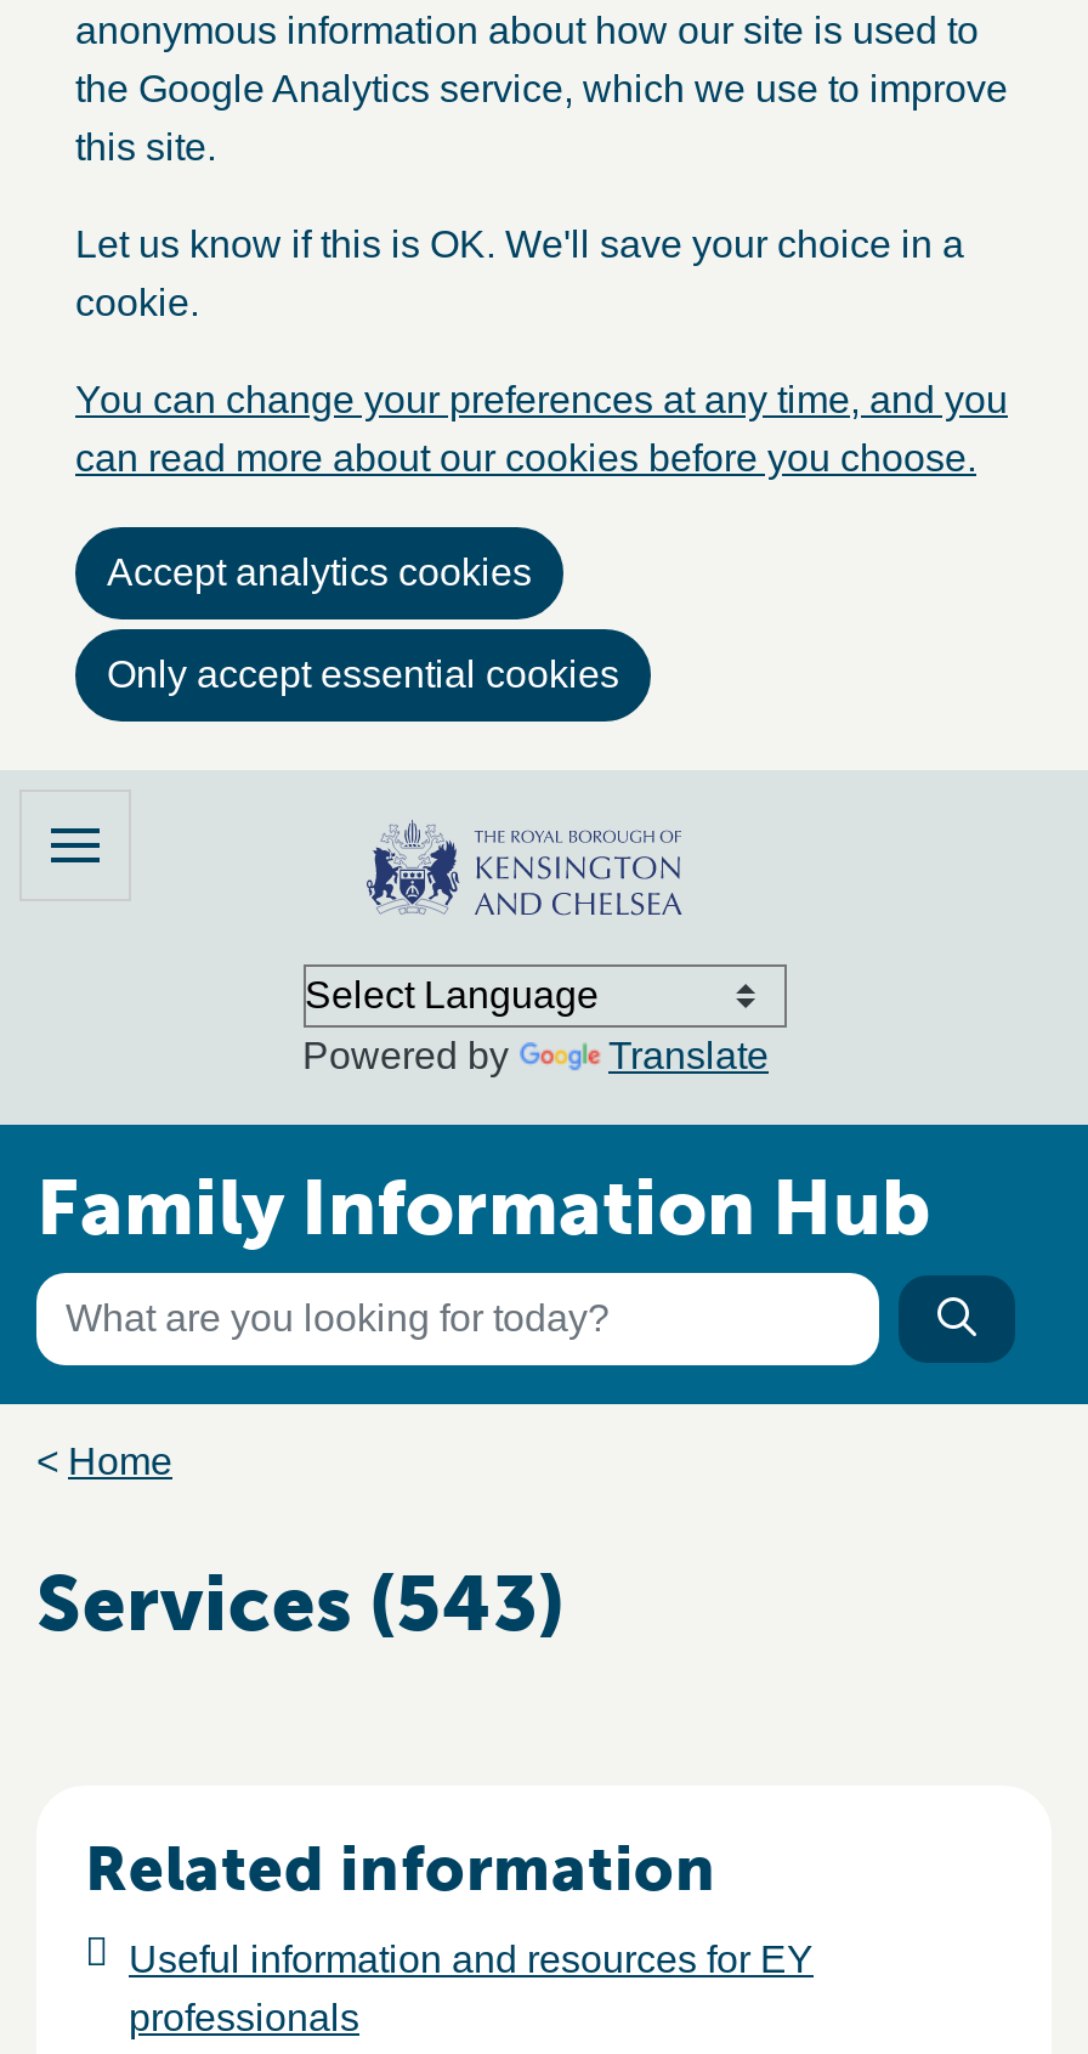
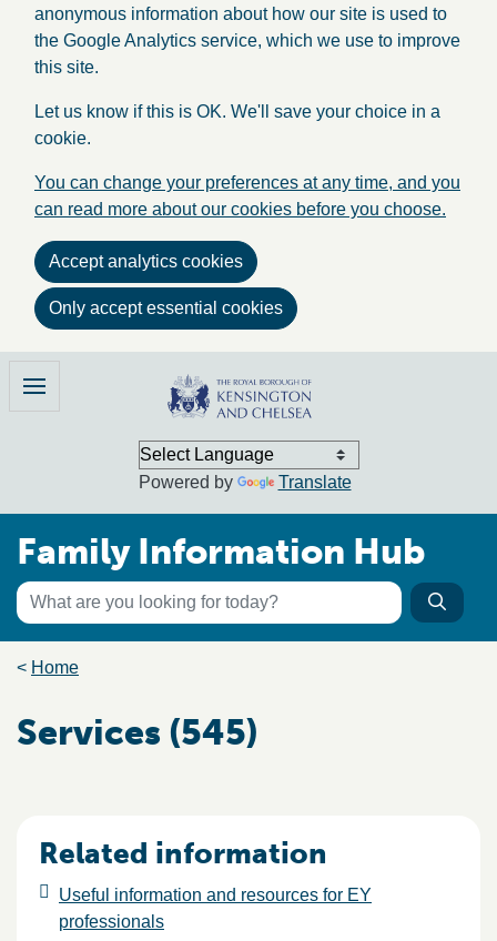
- Services (543)
+ Services (545)
